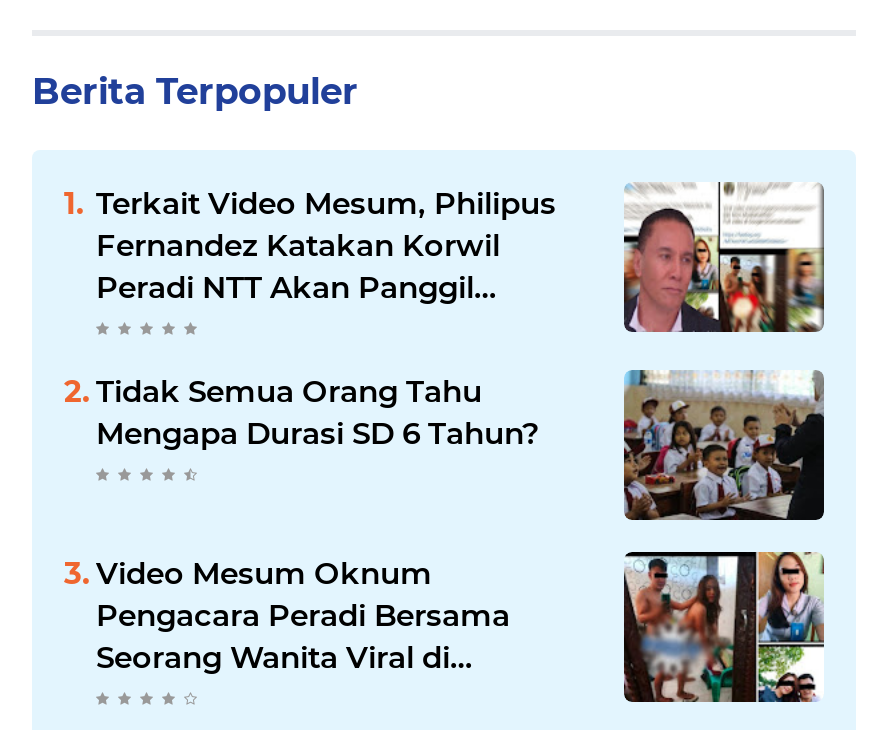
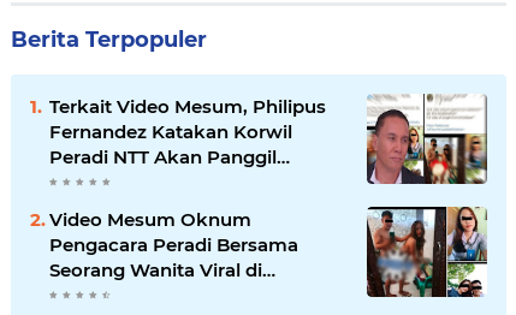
- Tidak Semua Orang Tahu
- Mengapa Durasi SD 6 Tahun?

- [image]
